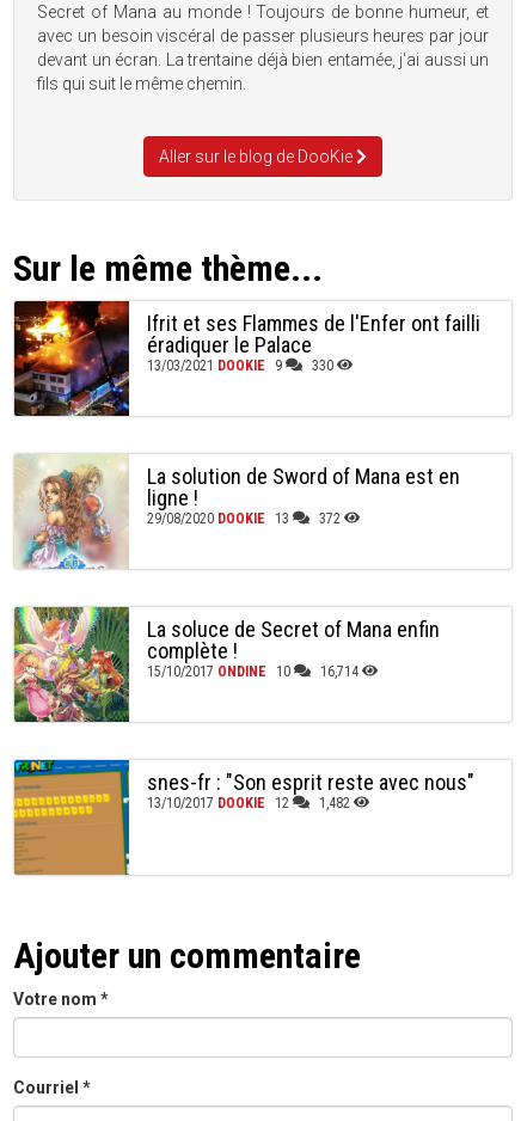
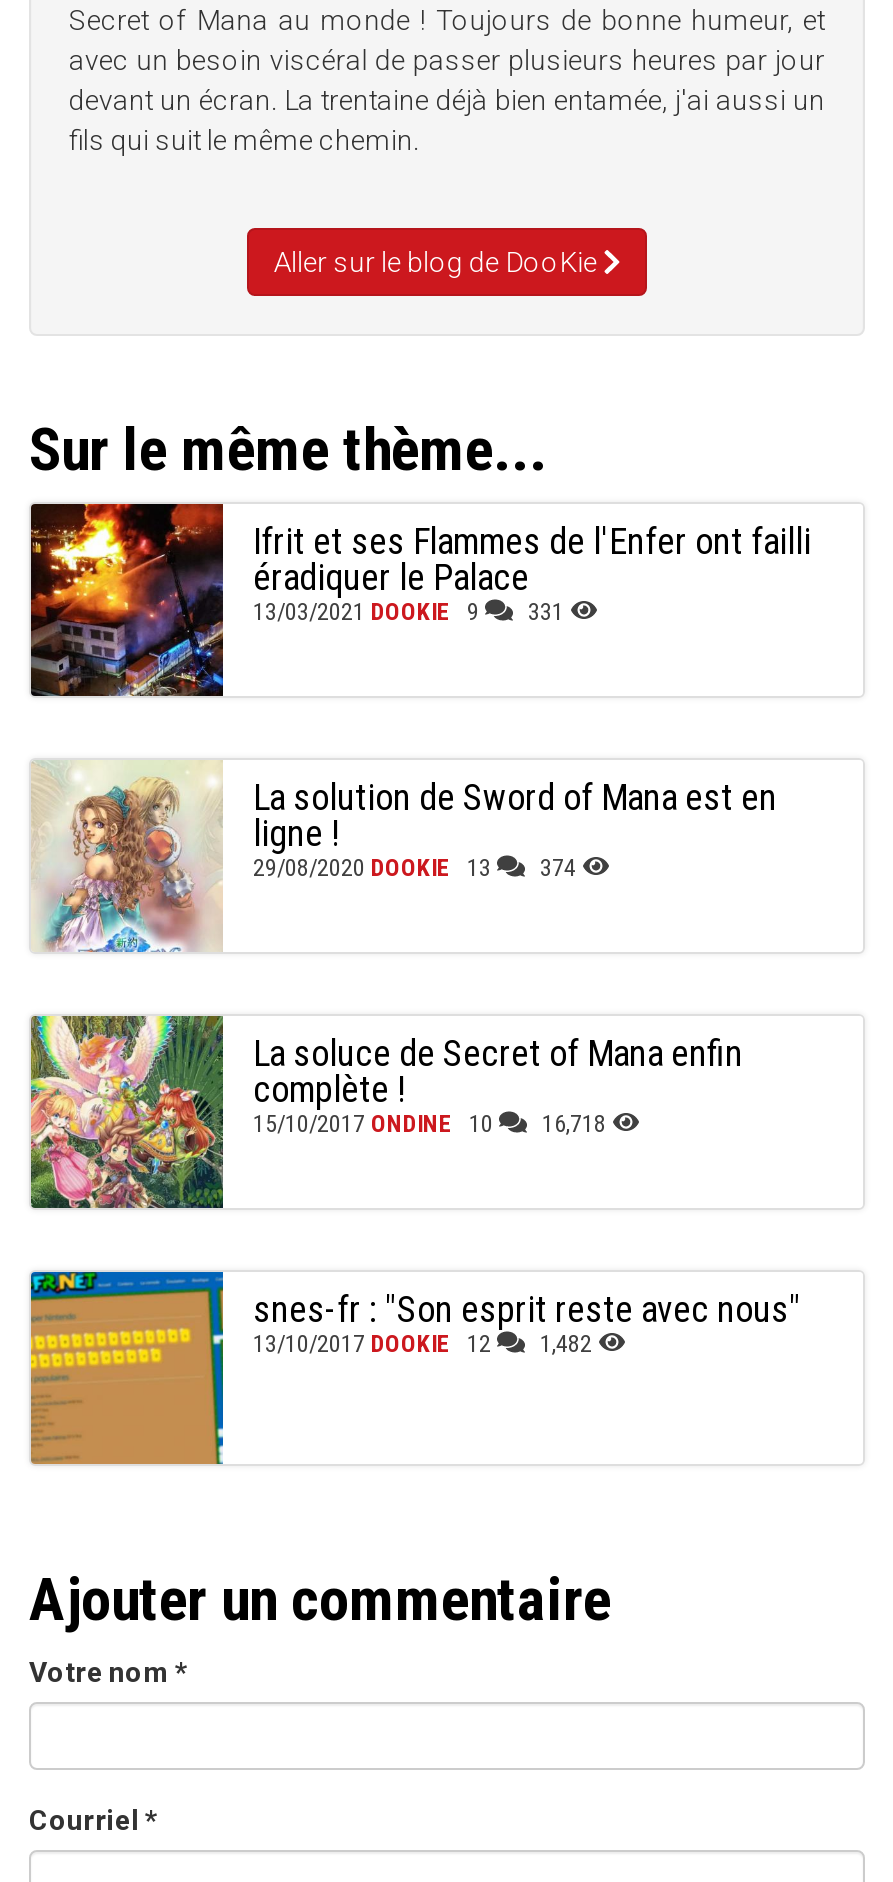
- 13/03/2021 DOOKIE 9 330
+ 13/03/2021 DOOKIE 9 331

- 29/08/2020 DOOKIE 13 372
+ 29/08/2020 DOOKIE 13 374

- 15/10/2017 ONDINE 10 16,714
+ 15/10/2017 ONDINE 10 16,718
